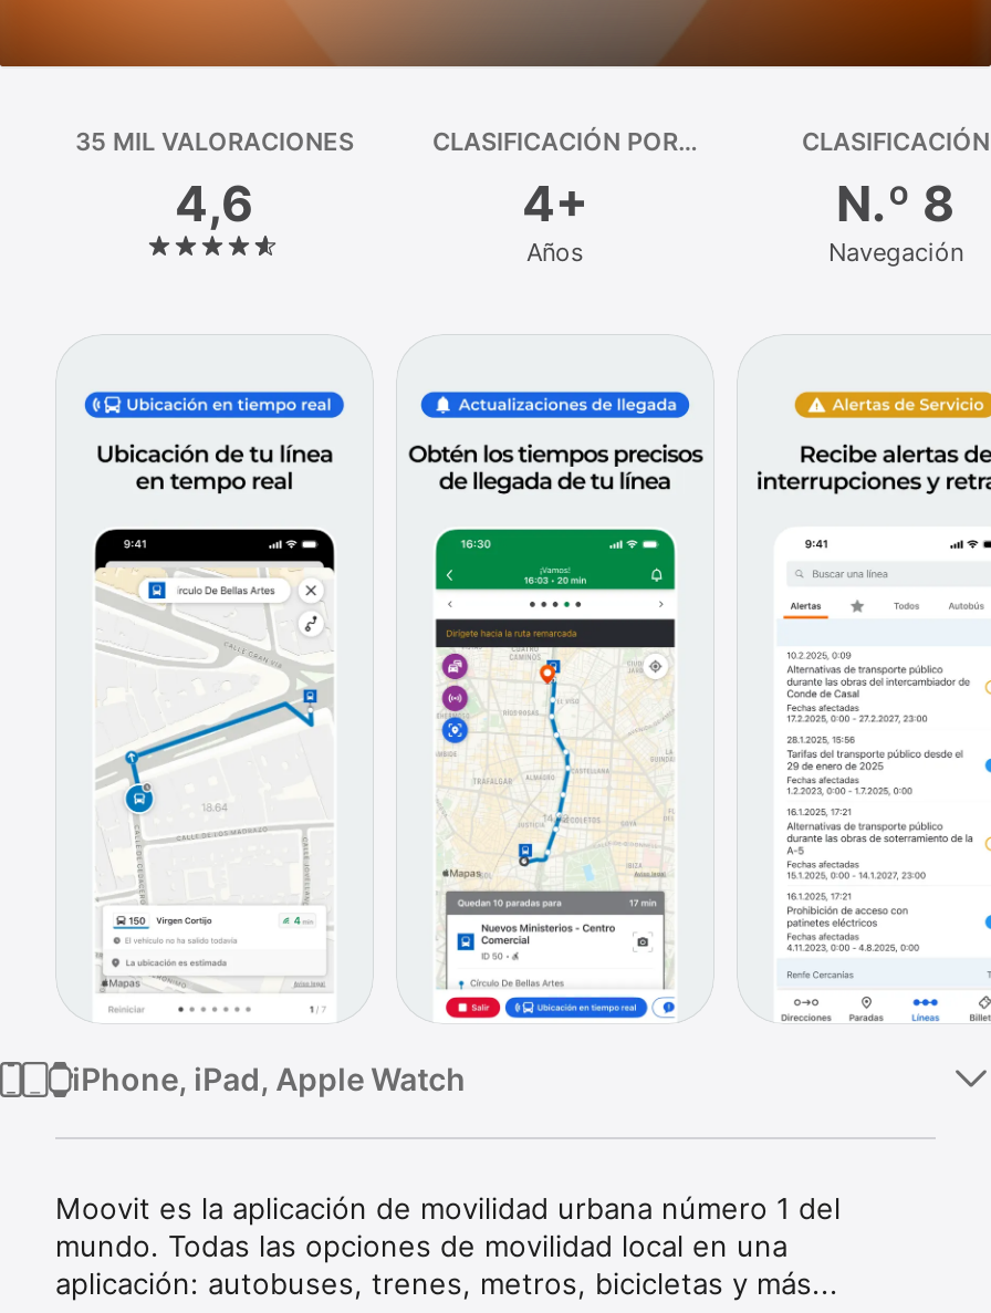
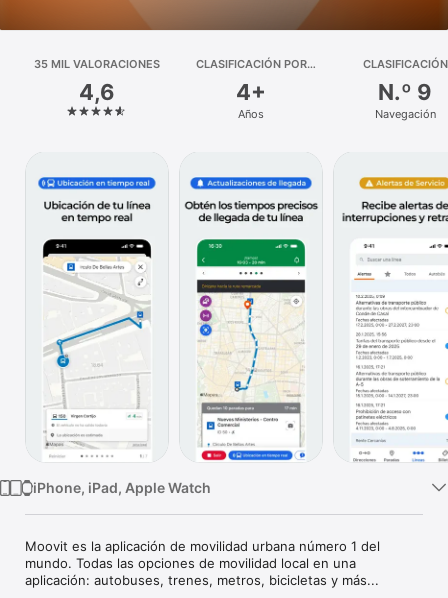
- N.º 8
+ N.º 9
